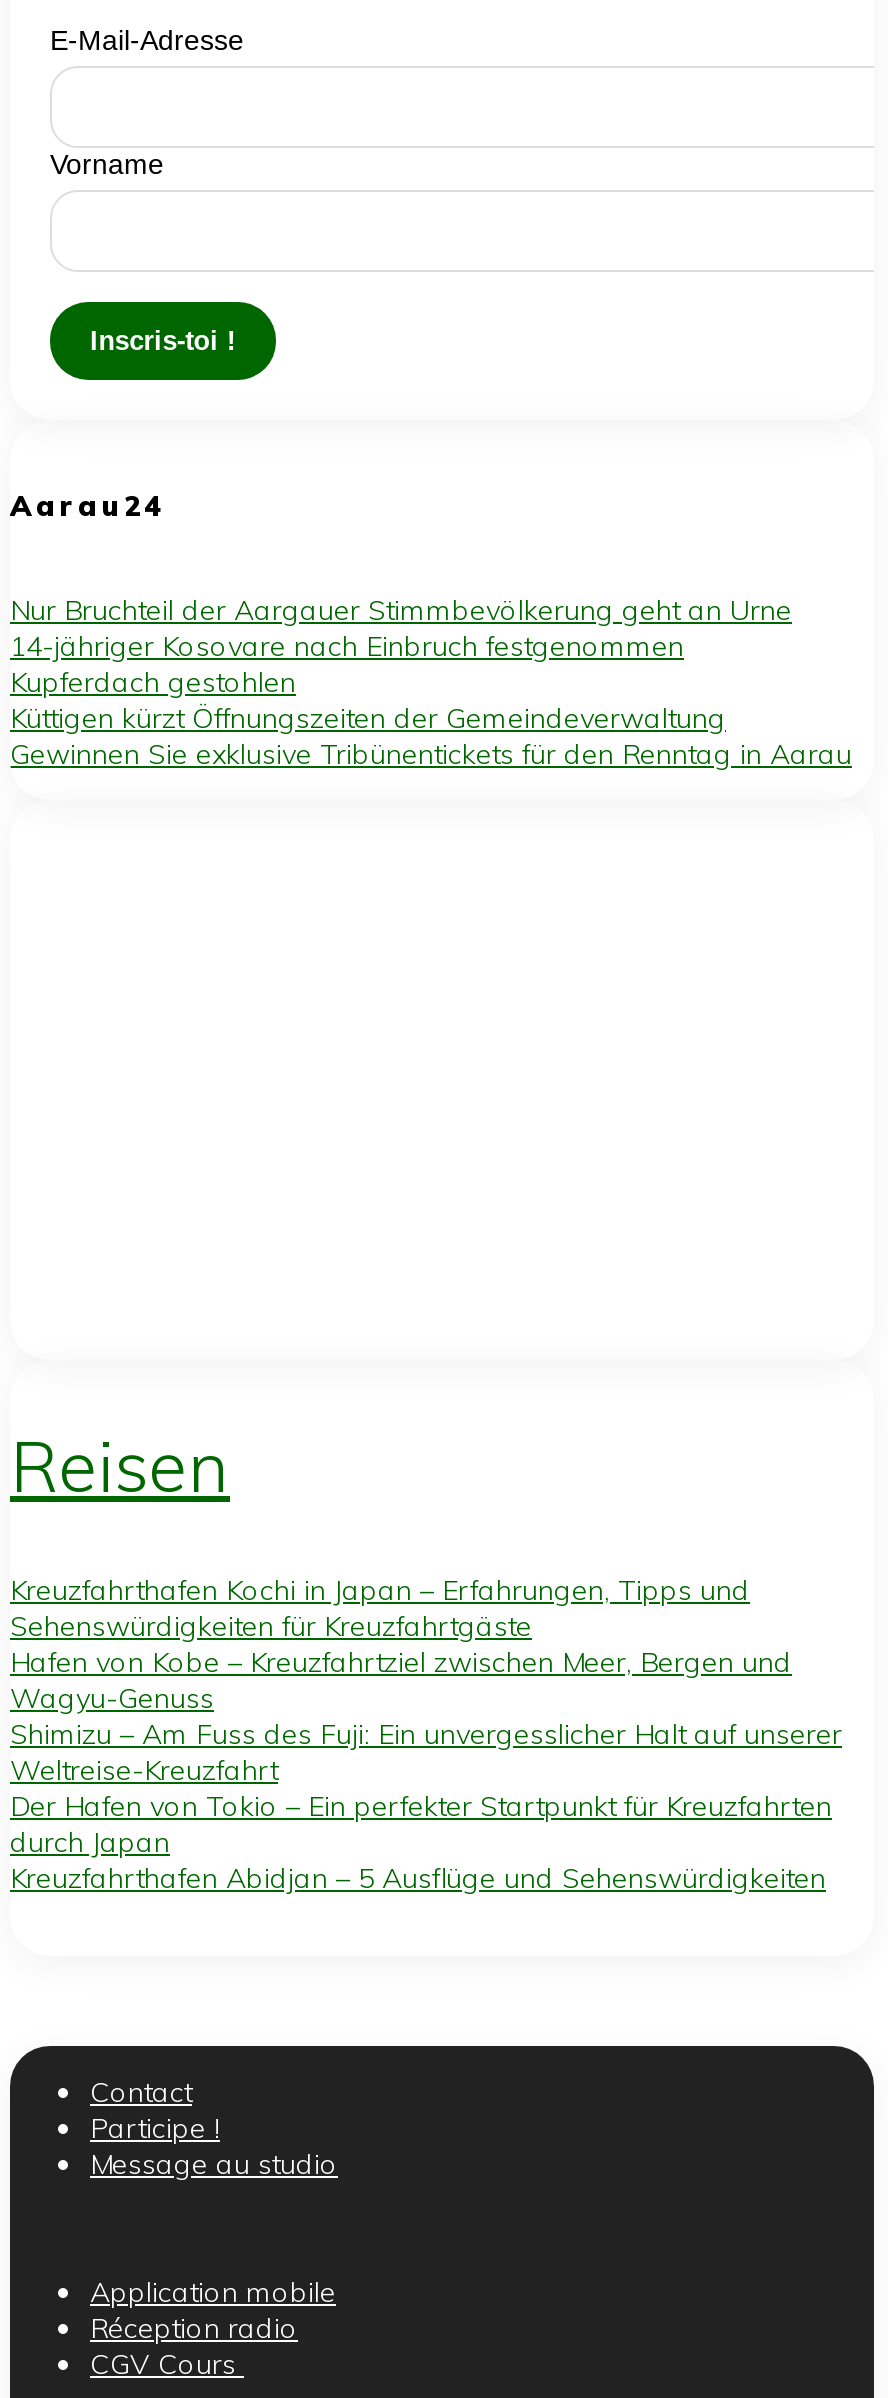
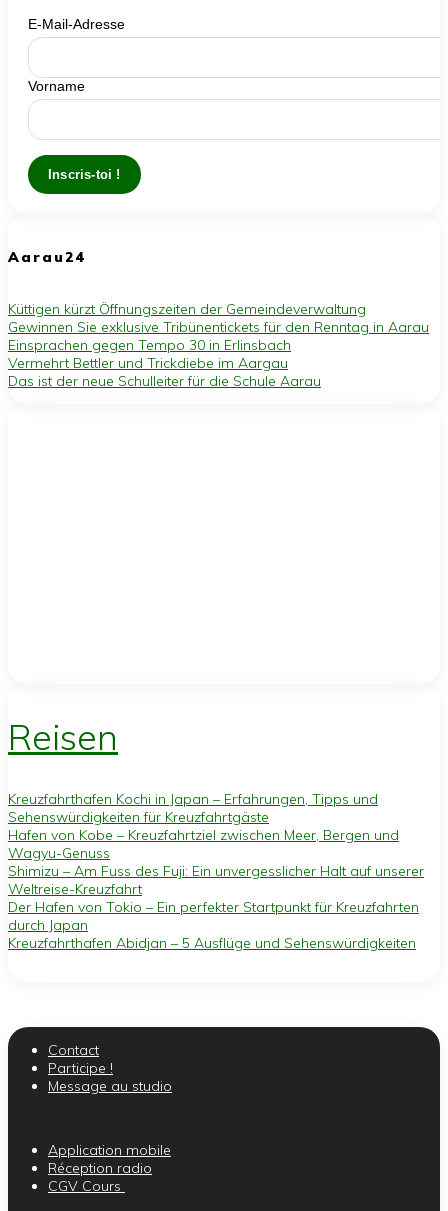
- Nur Bruchteil der Aargauer Stimmbevölkerung geht an Urne
- 14-jähriger Kosovare nach Einbruch festgenommen
- Kupferdach gestohlen

moved up: Küttigen kürzt Öffnungszeiten der Gemeindeverwaltung | Gewinnen Sie exklusive Tribünentickets für den Renntag in Aarau

+ Einsprachen gegen Tempo 30 in Erlinsbach
+ Vermehrt Bettler und Trickdiebe im Aargau
+ Das ist der neue Schulleiter für die Schule Aarau
